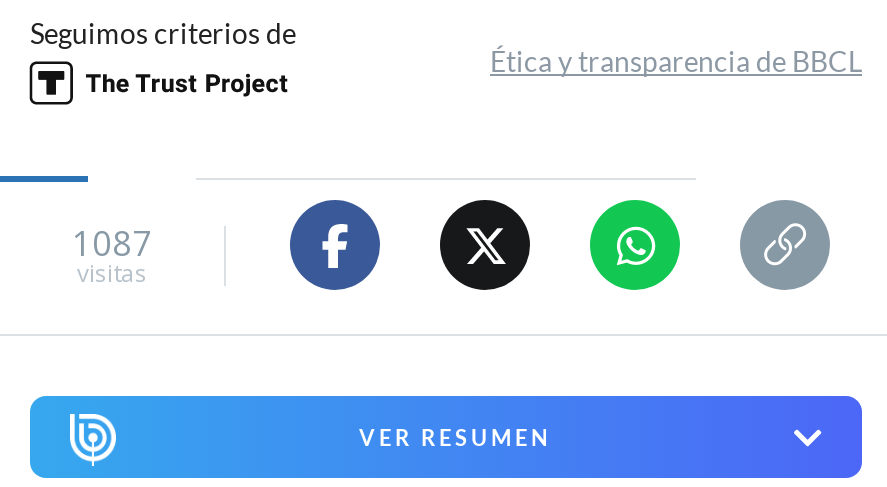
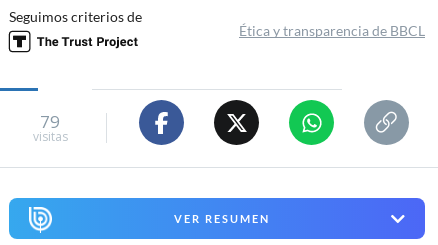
- 1087
+ 79
